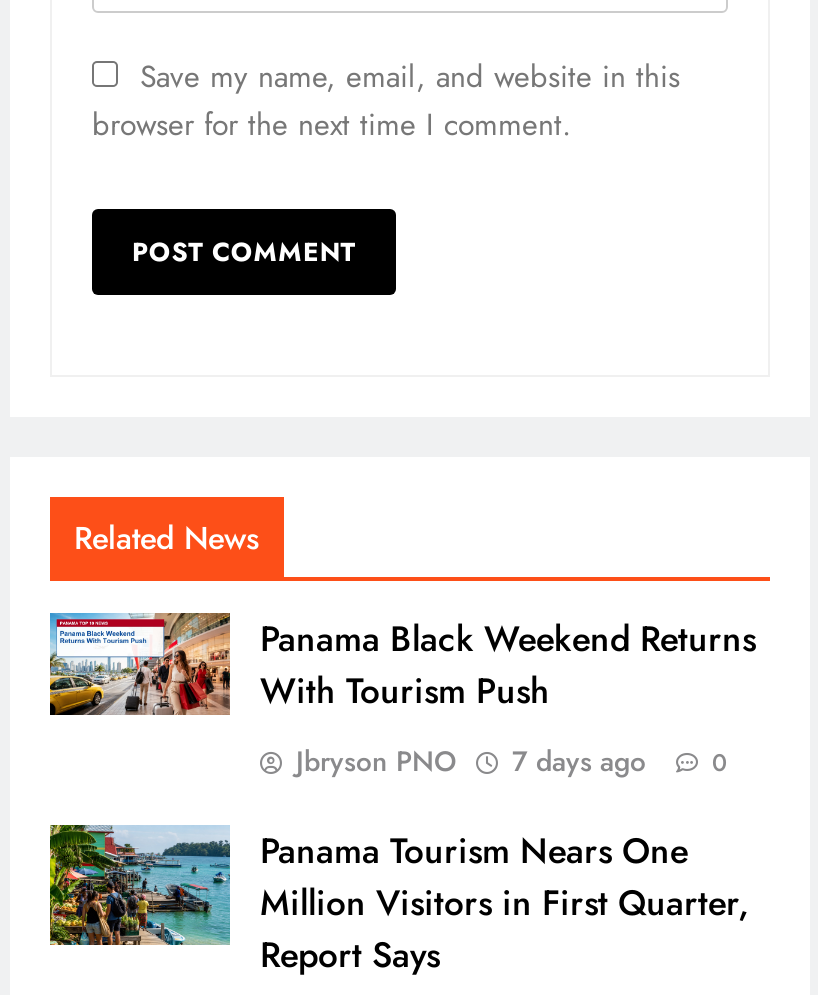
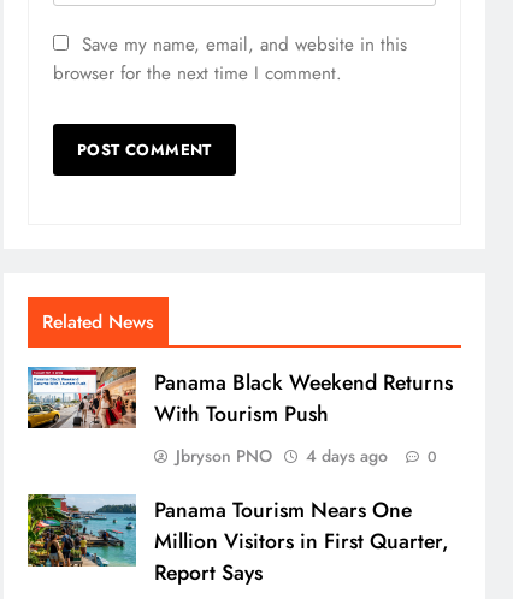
- Jbryson PNO 7 days ago 0
+ Jbryson PNO 4 days ago 0
